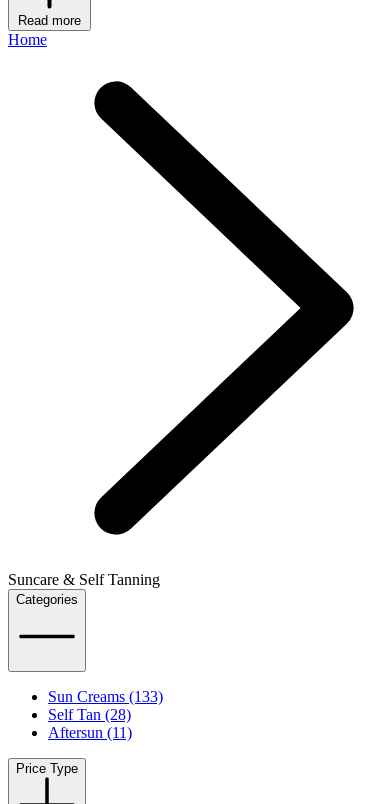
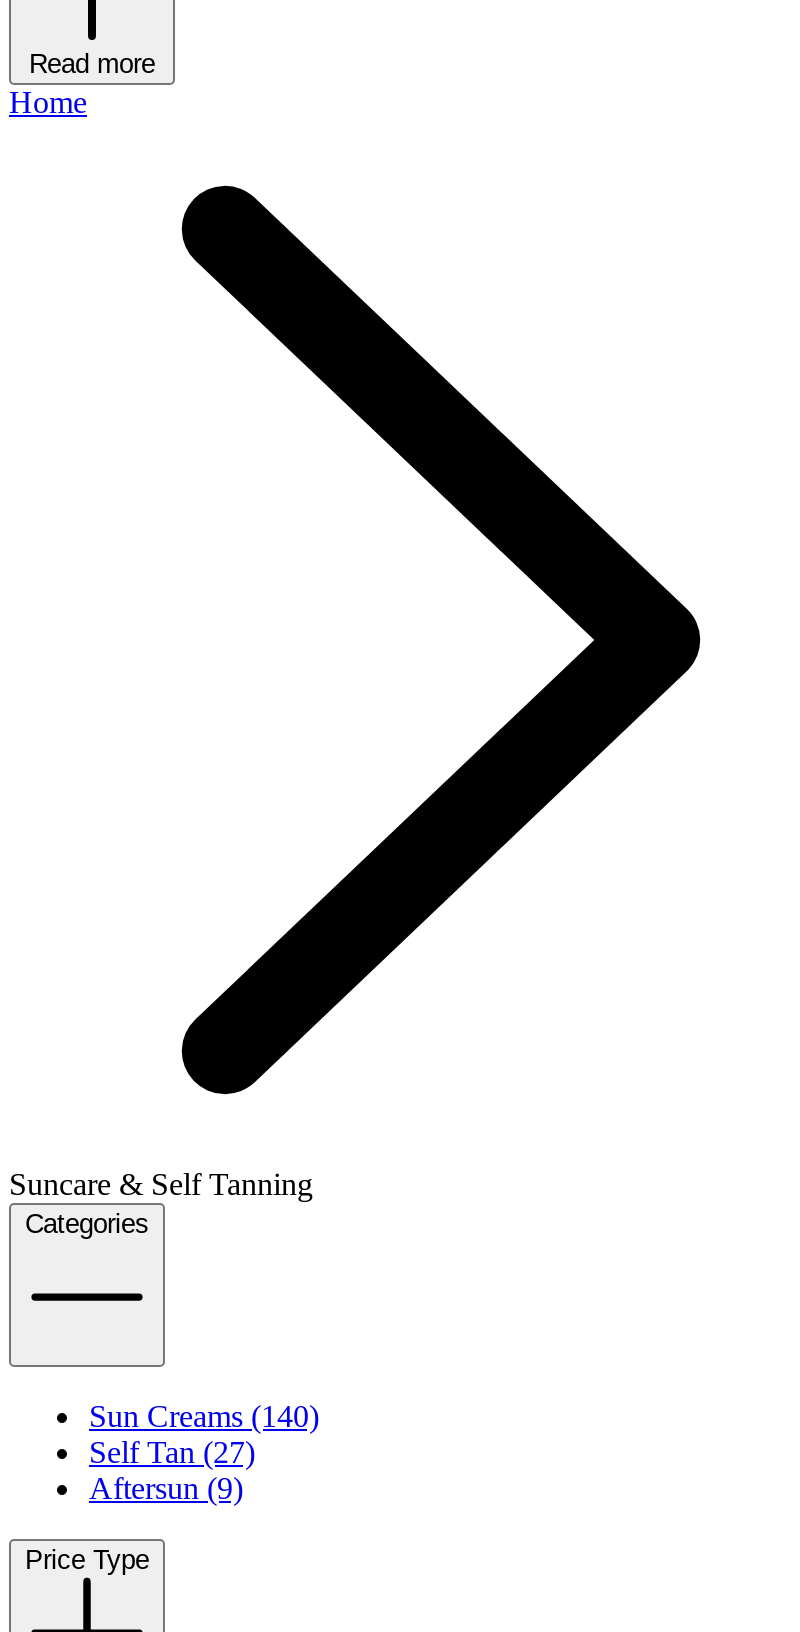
- Sun Creams (133)
+ Sun Creams (140)

- Self Tan (28)
+ Self Tan (27)

- Aftersun (11)
+ Aftersun (9)
